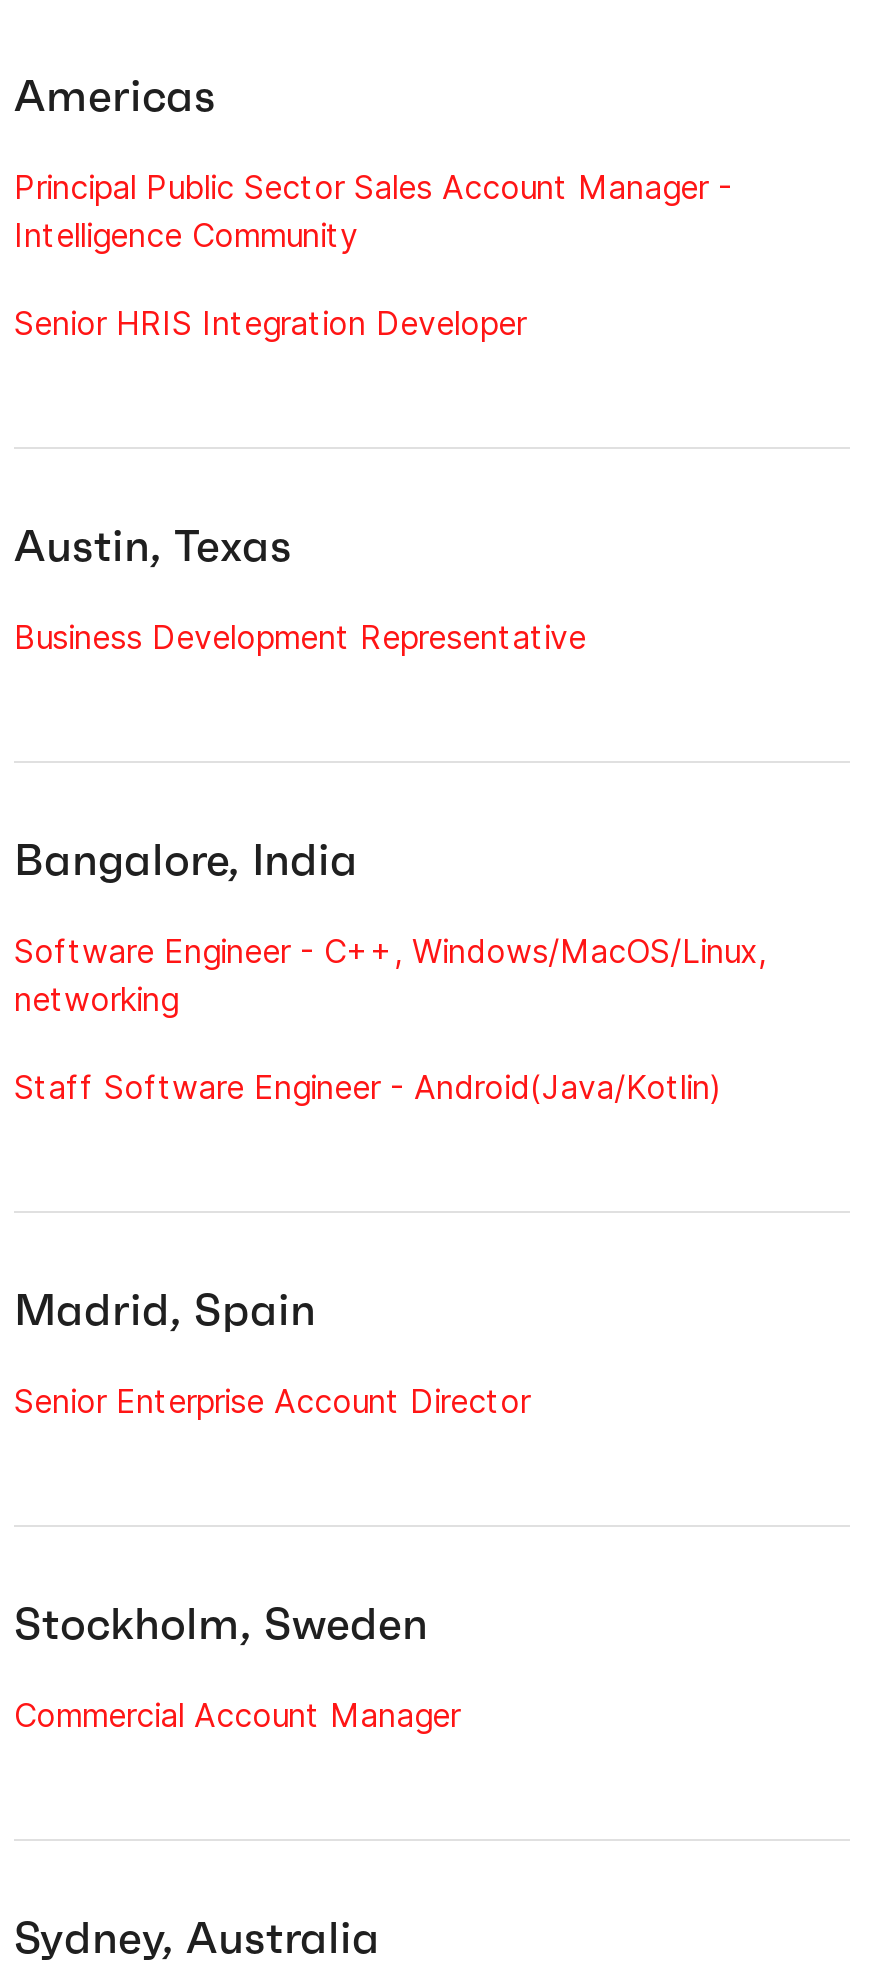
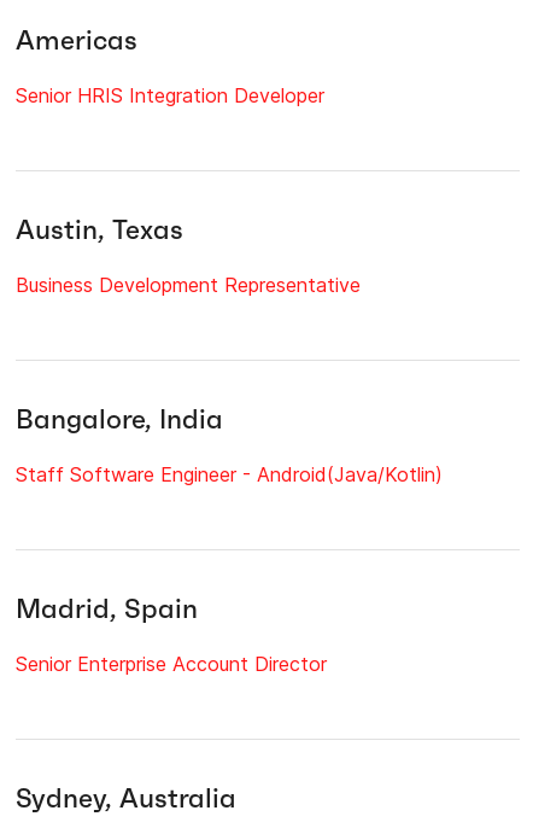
- Principal Public Sector Sales Account Manager -
- Intelligence Community

- Software Engineer - C++, Windows/MacOS/Linux,
- networking

- Stockholm, Sweden
- Commercial Account Manager
